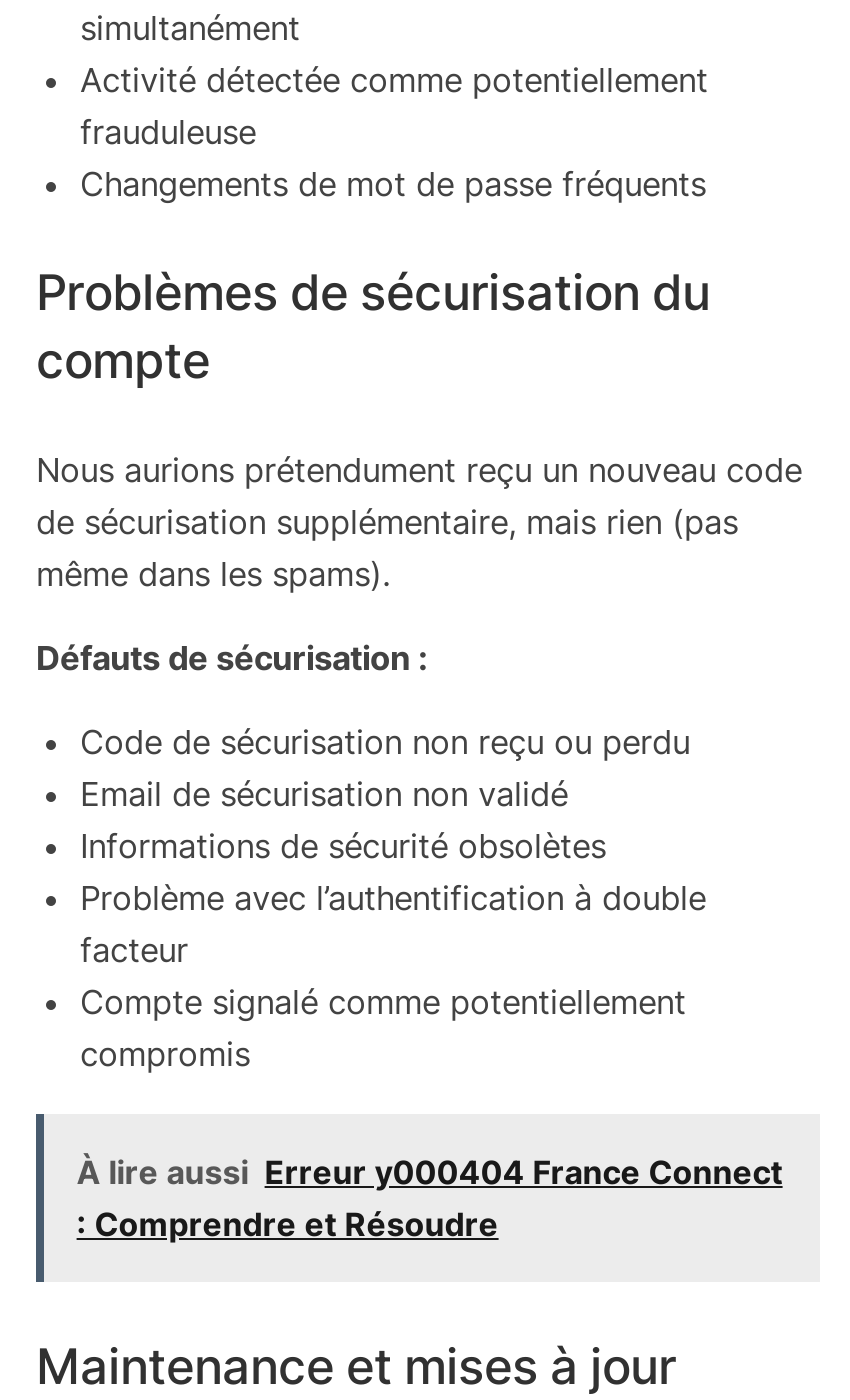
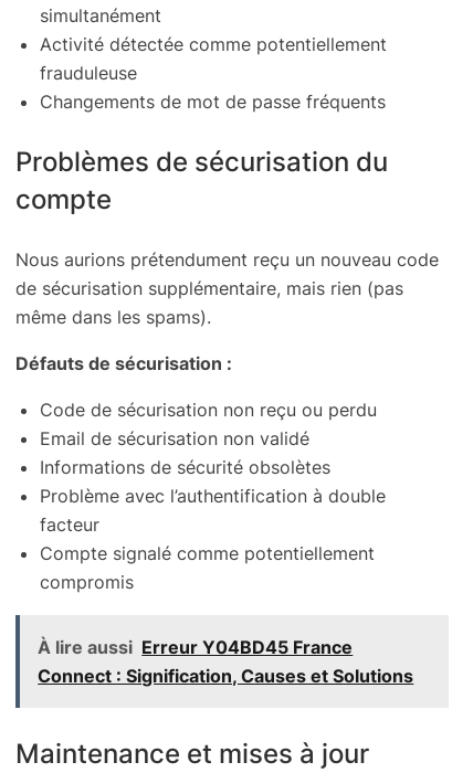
- À lire aussi Erreur y000404 France Connect
- : Comprendre et Résoudre
+ À lire aussi Erreur Y04BD45 France
+ Connect : Signification, Causes et Solutions
